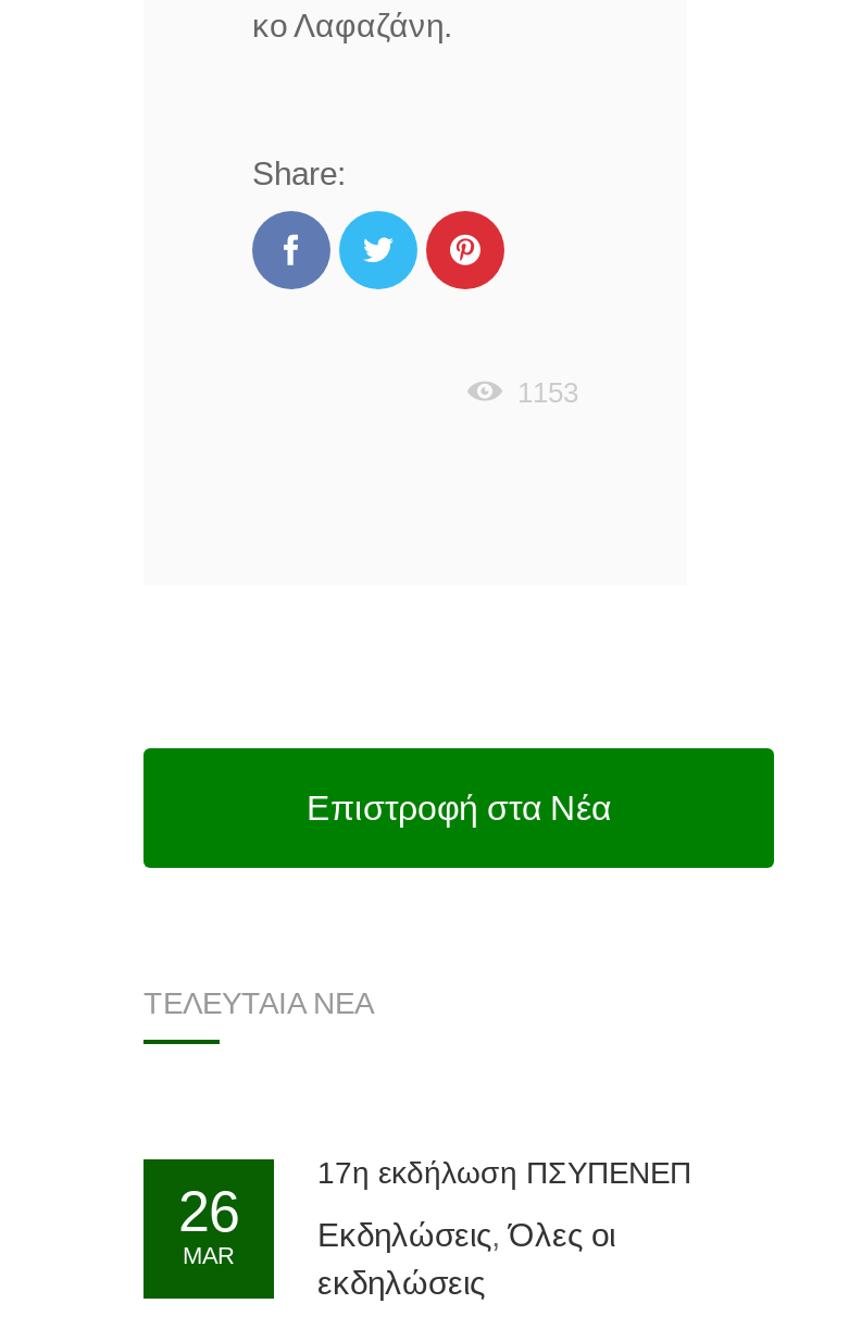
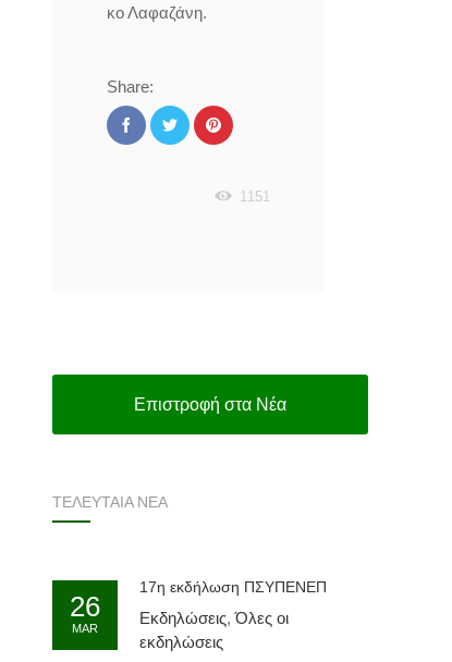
- 1153
+ 1151
